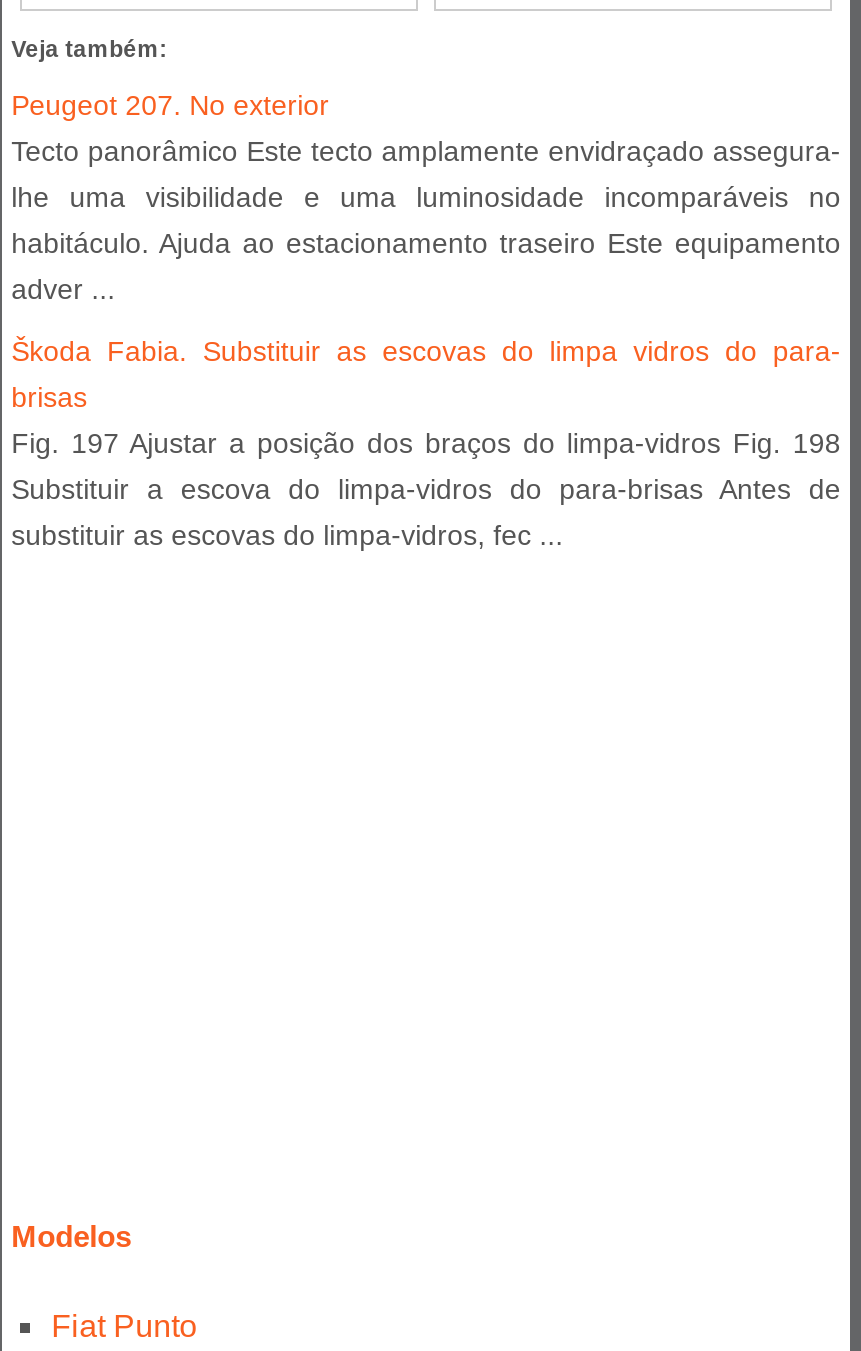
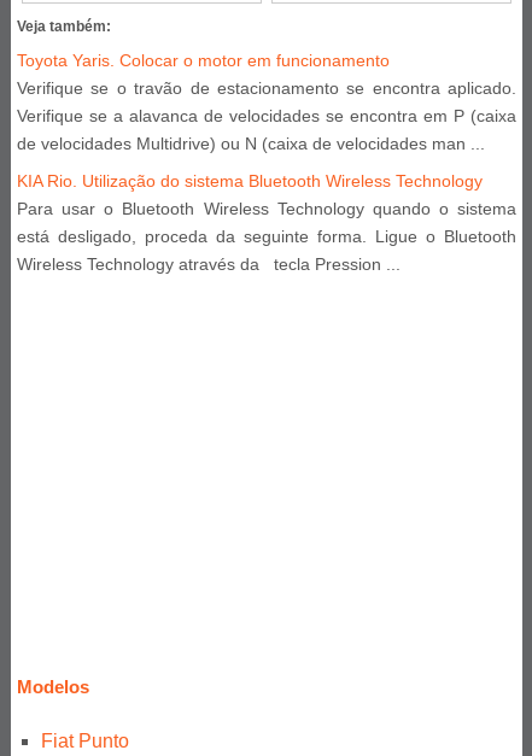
- Peugeot 207. No exterior
- Tecto panorâmico Este tecto amplamente envidraçado assegura-
- lhe uma visibilidade e uma luminosidade incomparáveis no
- habitáculo. Ajuda ao estacionamento traseiro Este equipamento
- adver ...
+ Toyota Yaris. Colocar o motor em funcionamento
+ Verifique se o travão de estacionamento se encontra aplicado.
+ Verifique se a alavanca de velocidades se encontra em P (caixa
+ de velocidades Multidrive) ou N (caixa de velocidades man ...

- Škoda Fabia. Substituir as escovas do limpa vidros do para-
- brisas
- Fig. 197 Ajustar a posição dos braços do limpa-vidros Fig. 198
- Substituir a escova do limpa-vidros do para-brisas Antes de
- substituir as escovas do limpa-vidros, fec ...
+ KIA Rio. Utilização do sistema Bluetooth Wireless Technology
+ Para usar o Bluetooth Wireless Technology quando o sistema
+ está desligado, proceda da seguinte forma. Ligue o Bluetooth
+ Wireless Technology através da tecla Pression ...
